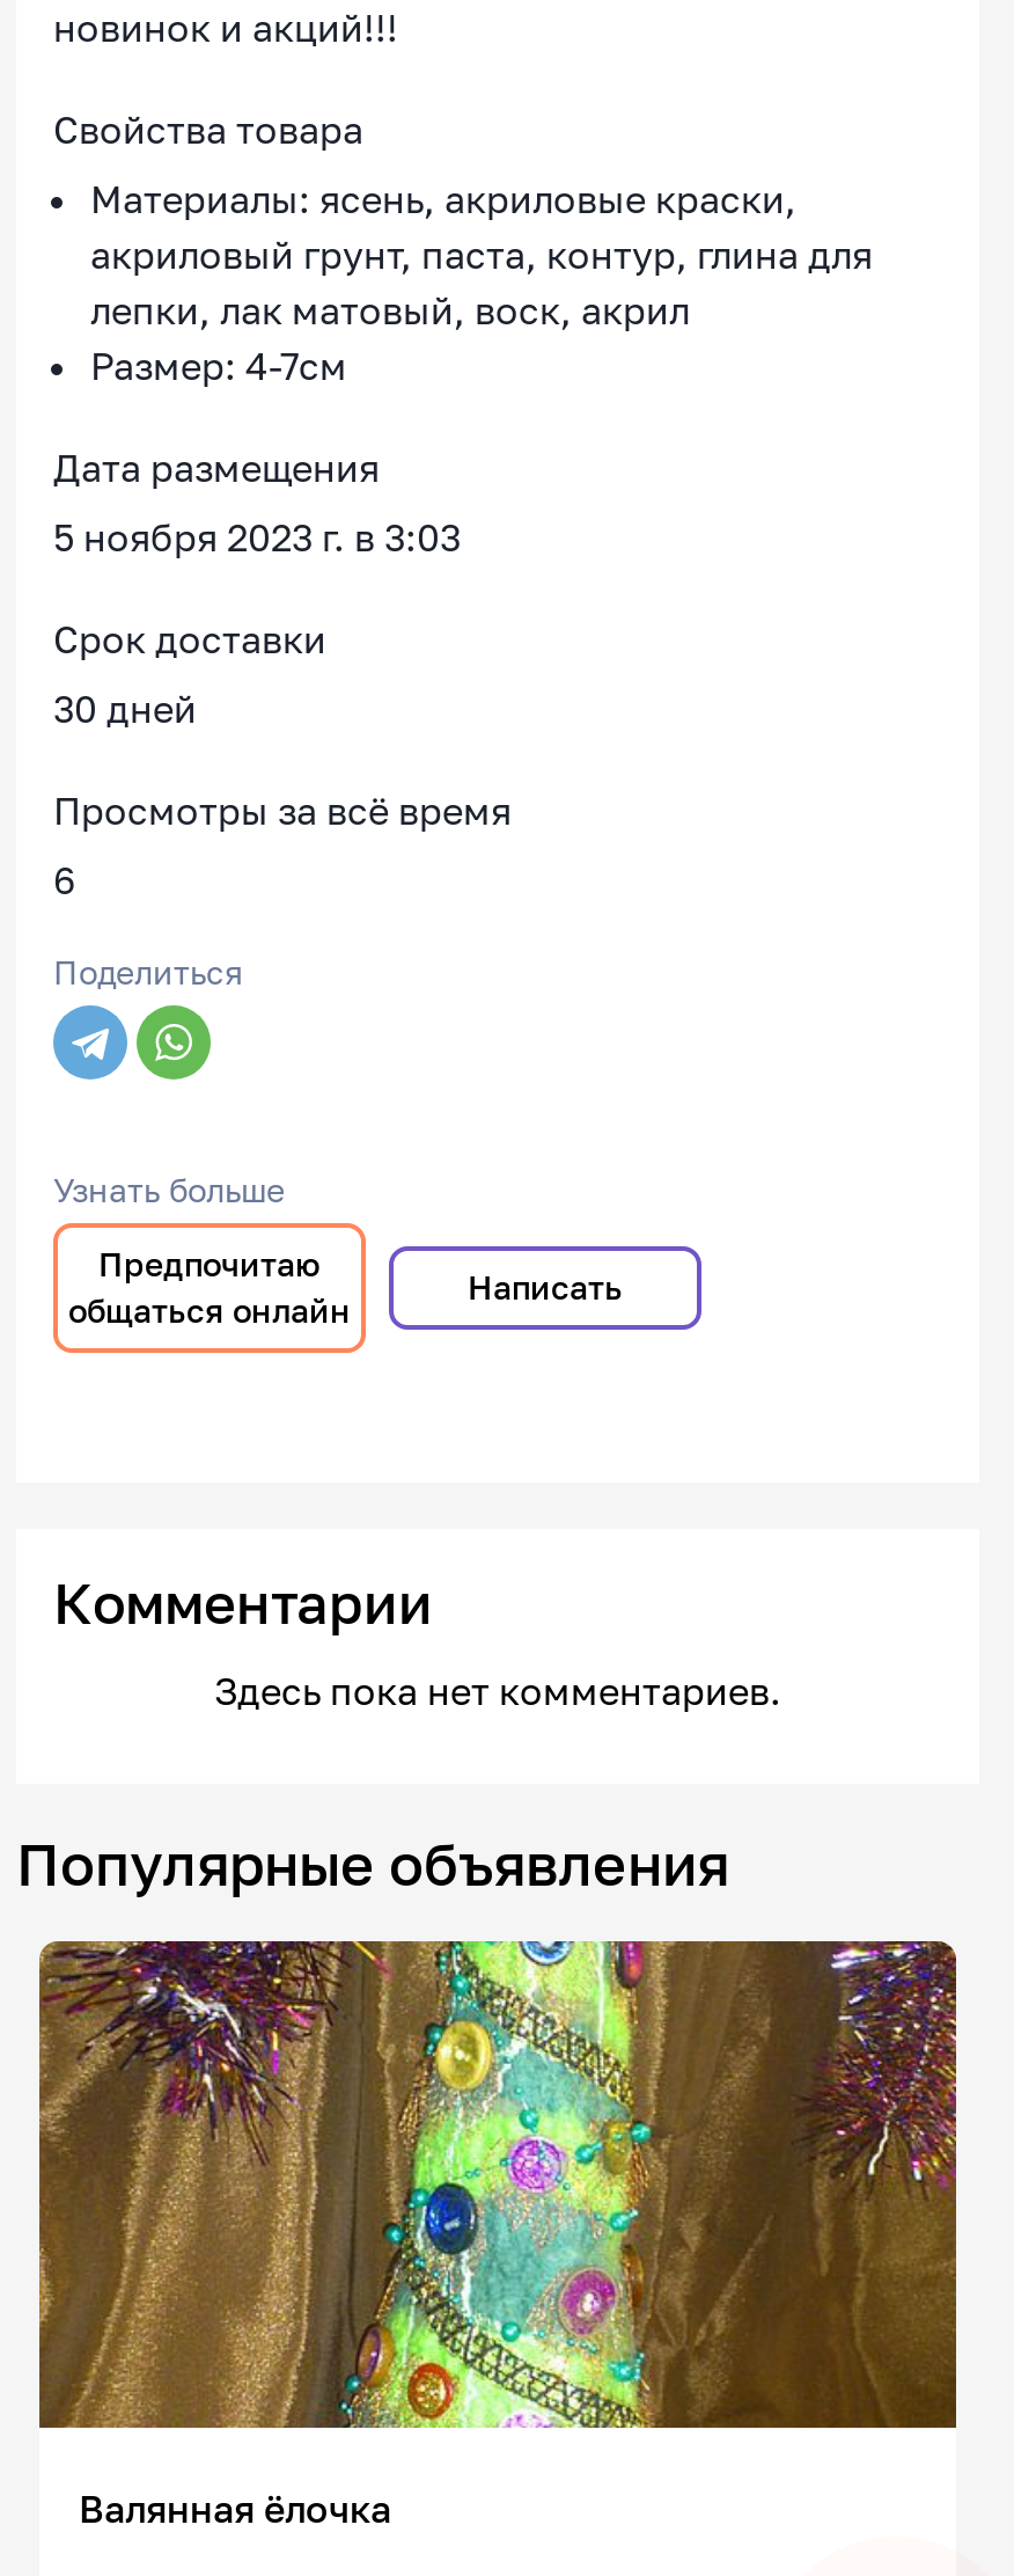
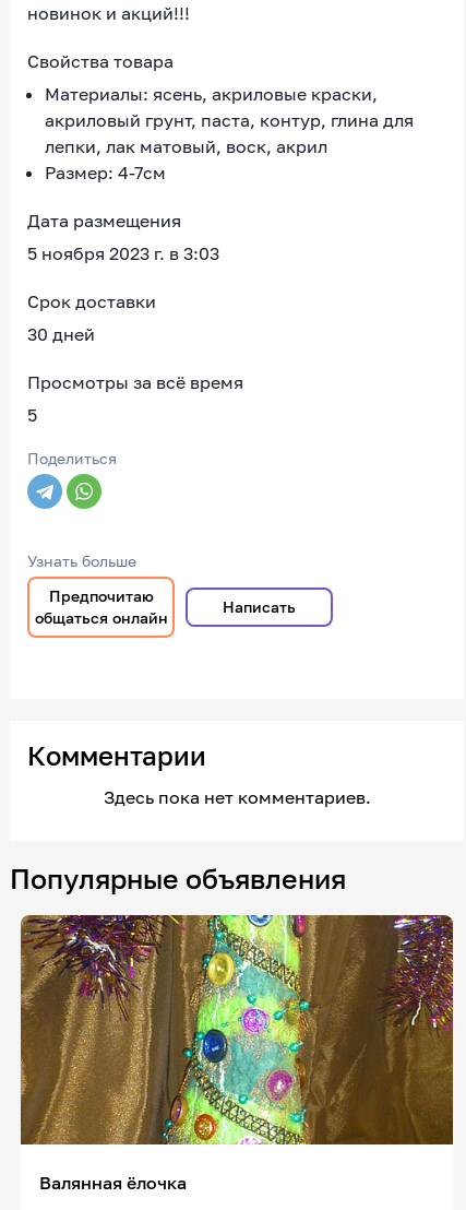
- 6
+ 5
